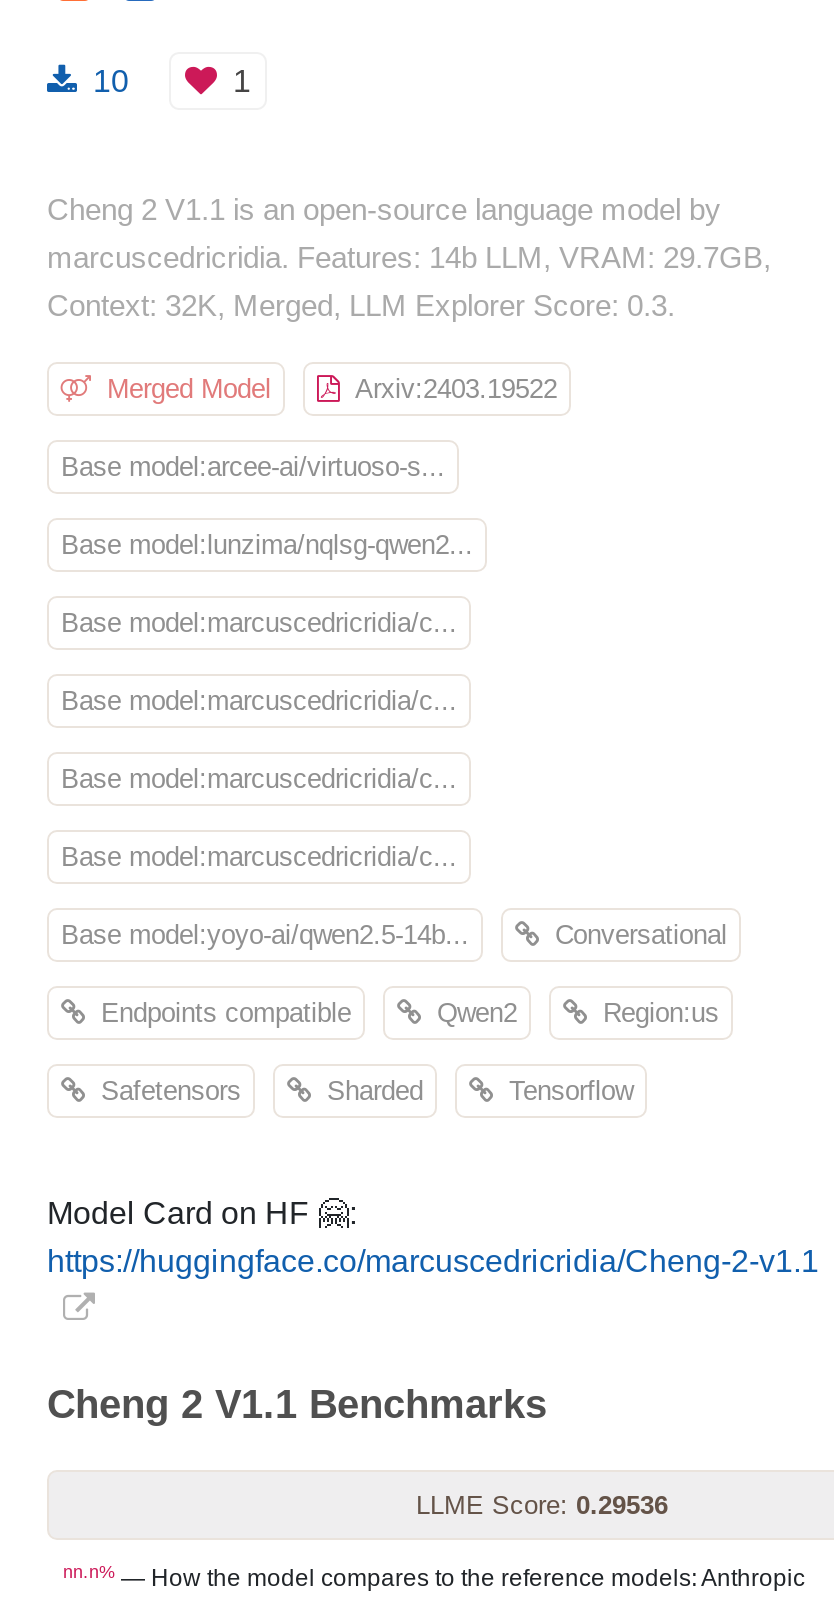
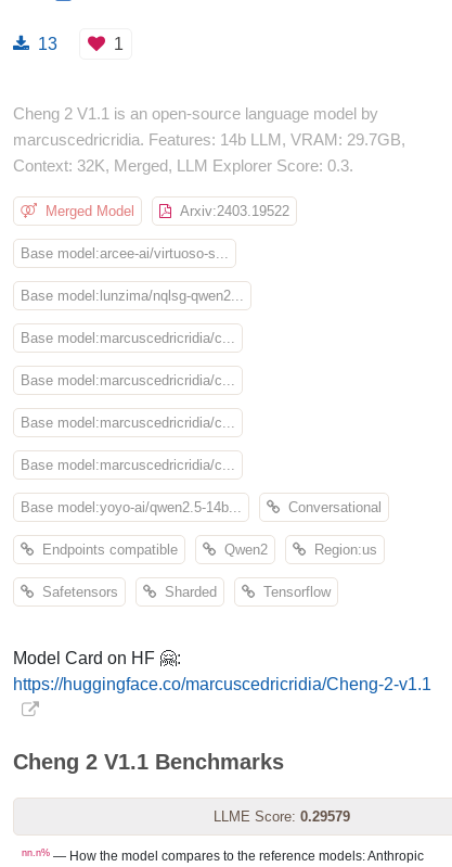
- 10
+ 13

- LLME Score: 0.29536
+ LLME Score: 0.29579
